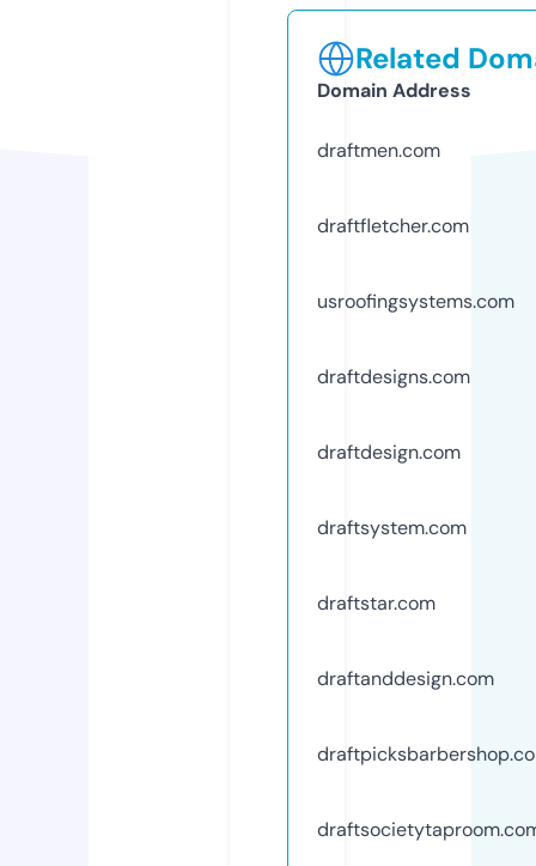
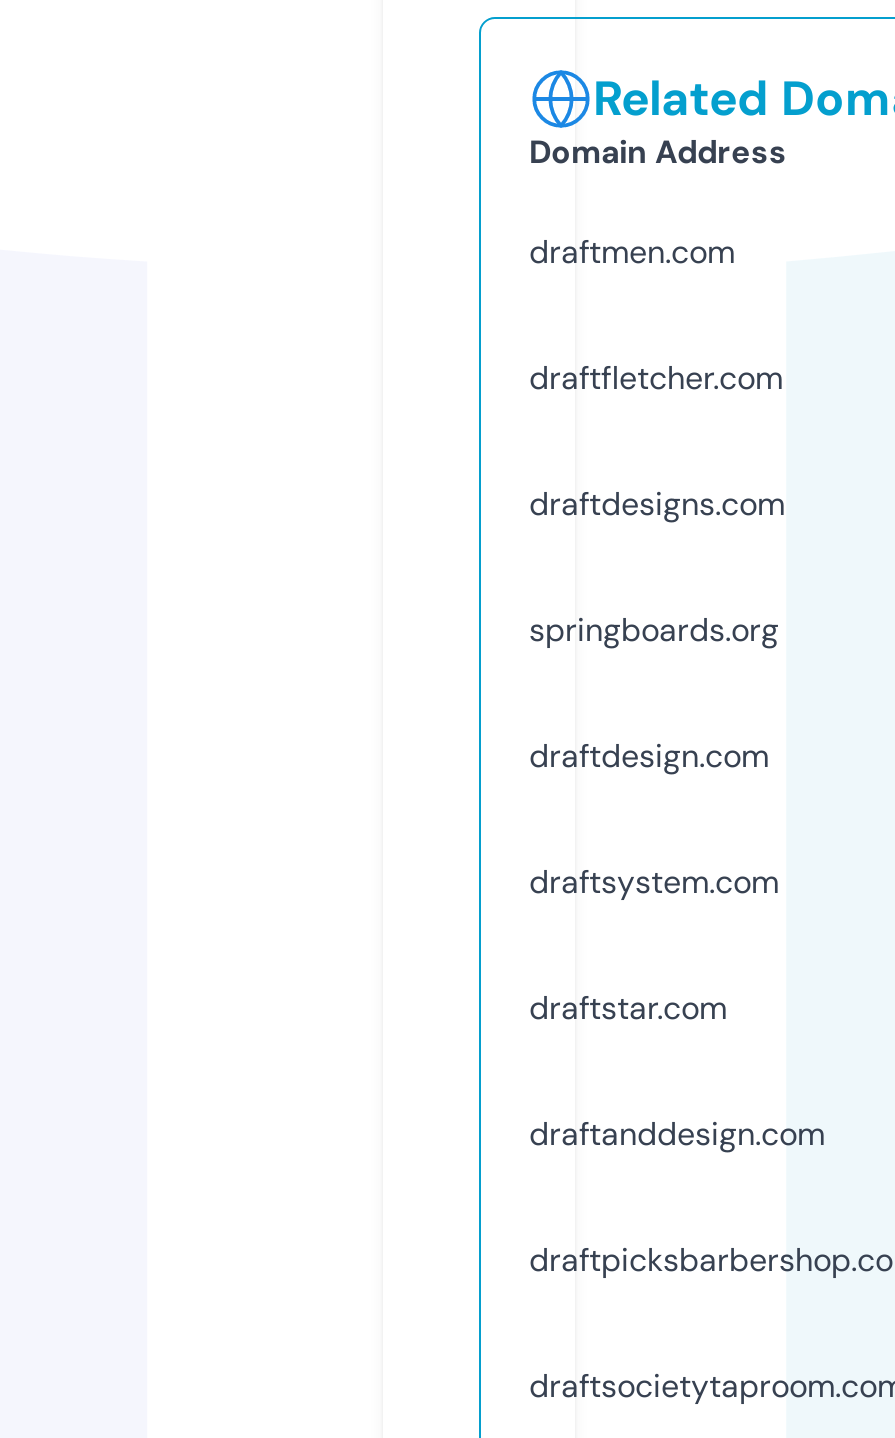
- usroofingsystems.com

moved up: draftdesigns.com

+ springboards.org
